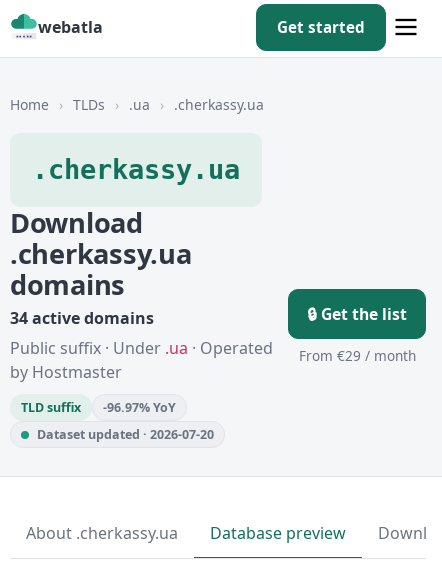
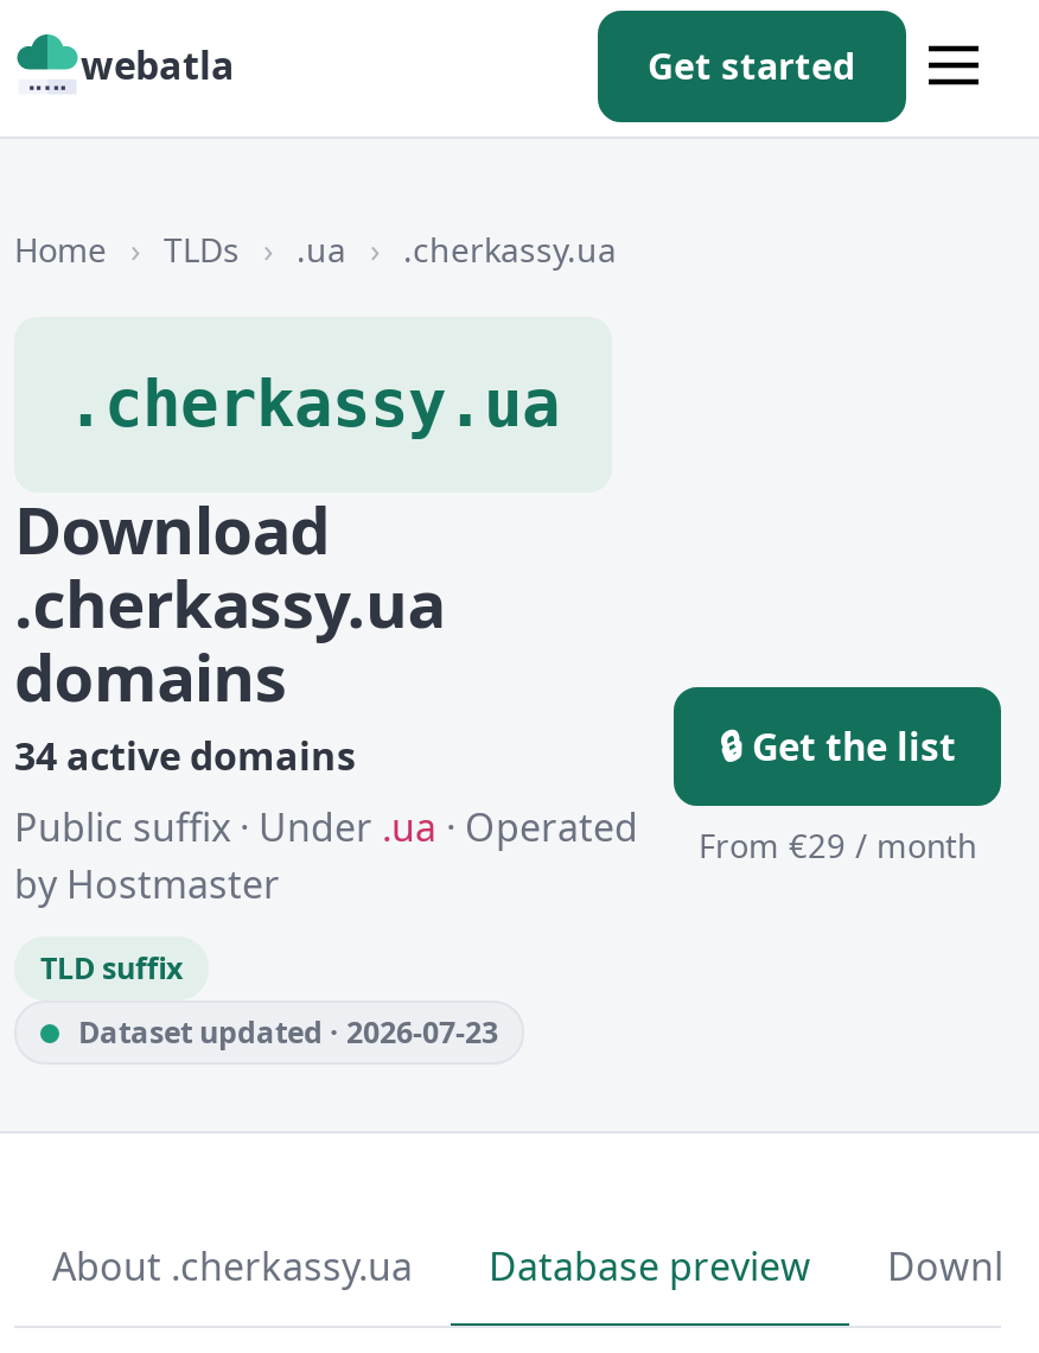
- -96.97% YoY
- Dataset updated · 2026-07-20
+ Dataset updated · 2026-07-23
